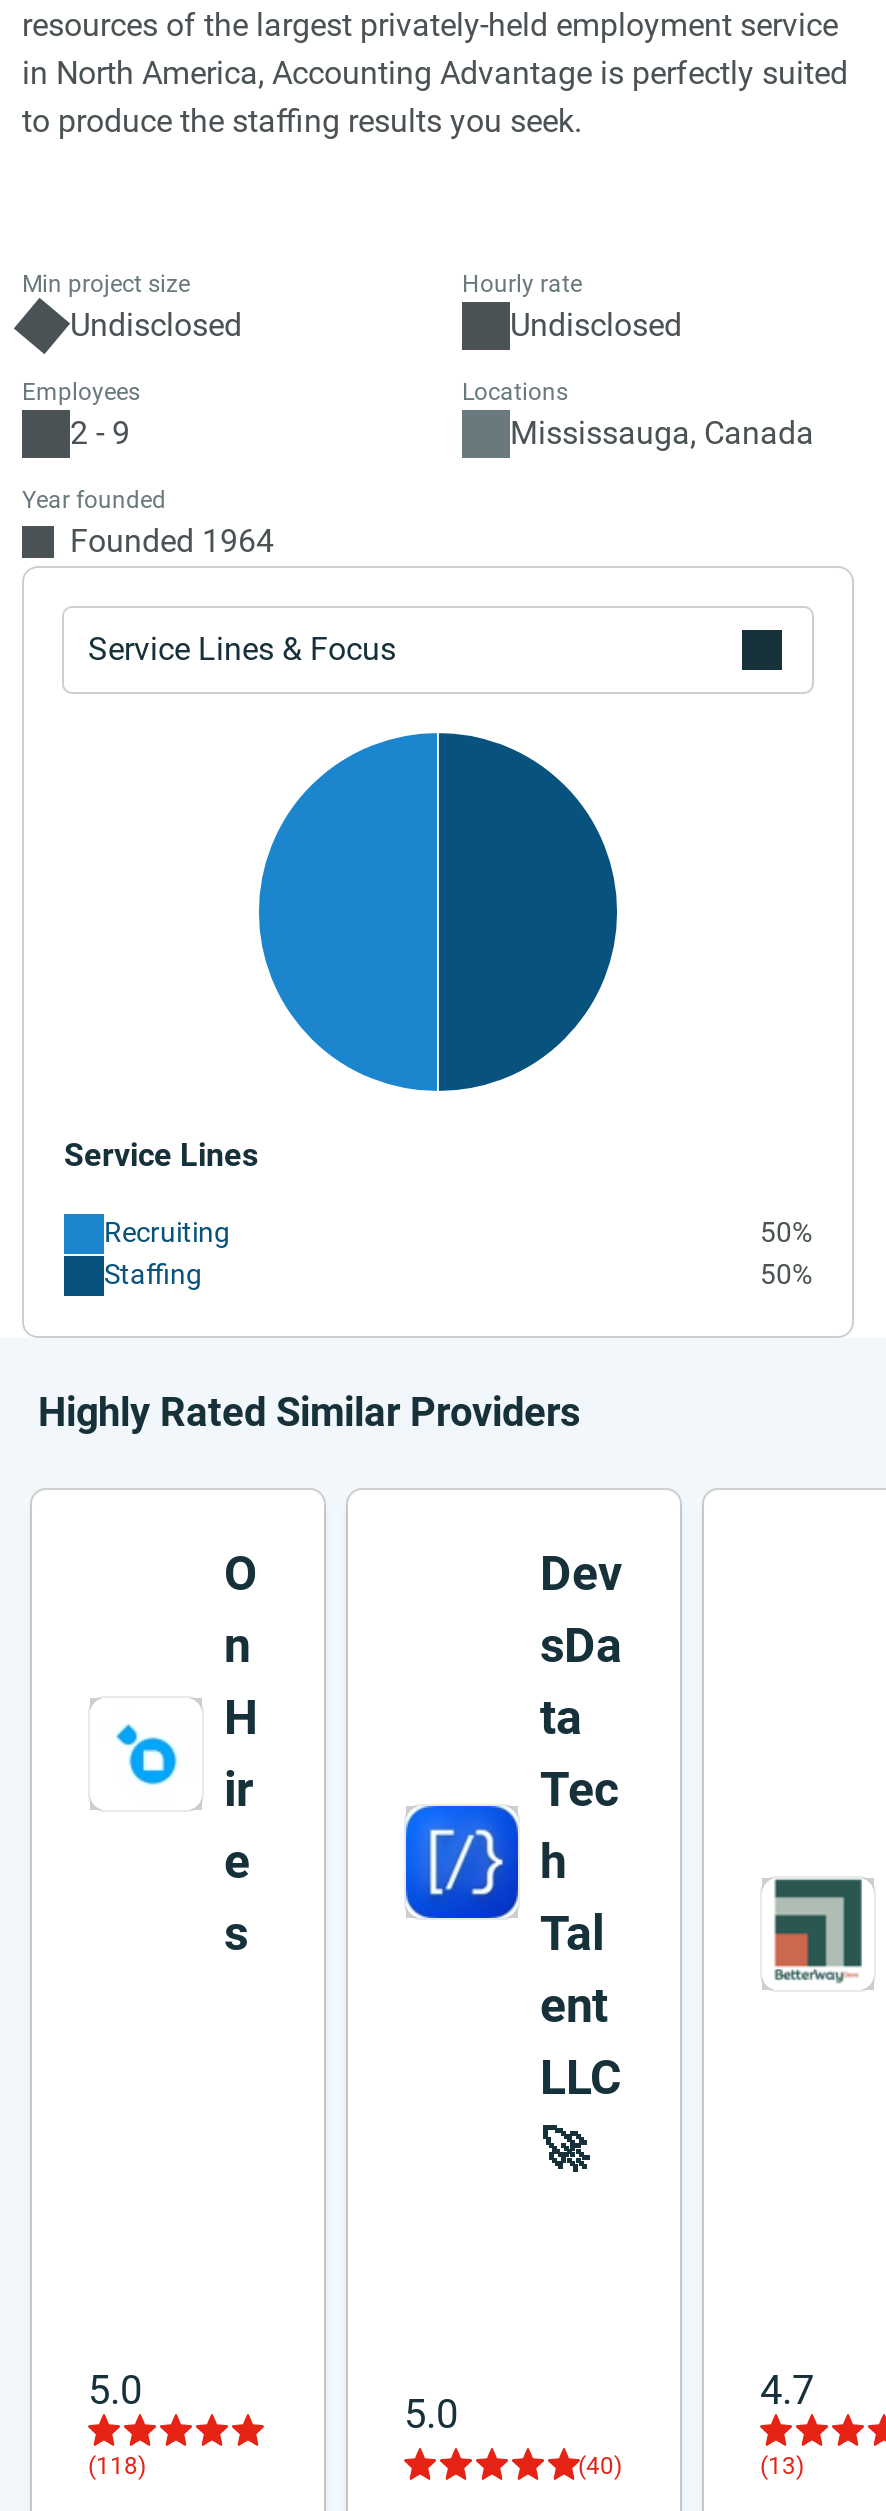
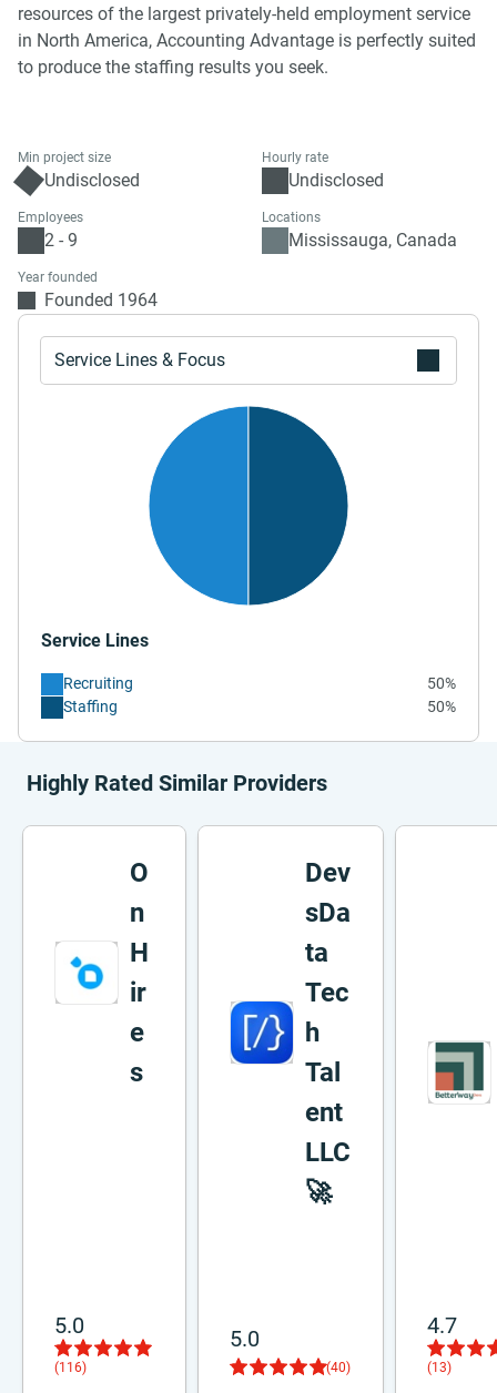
- (118)
+ (116)
